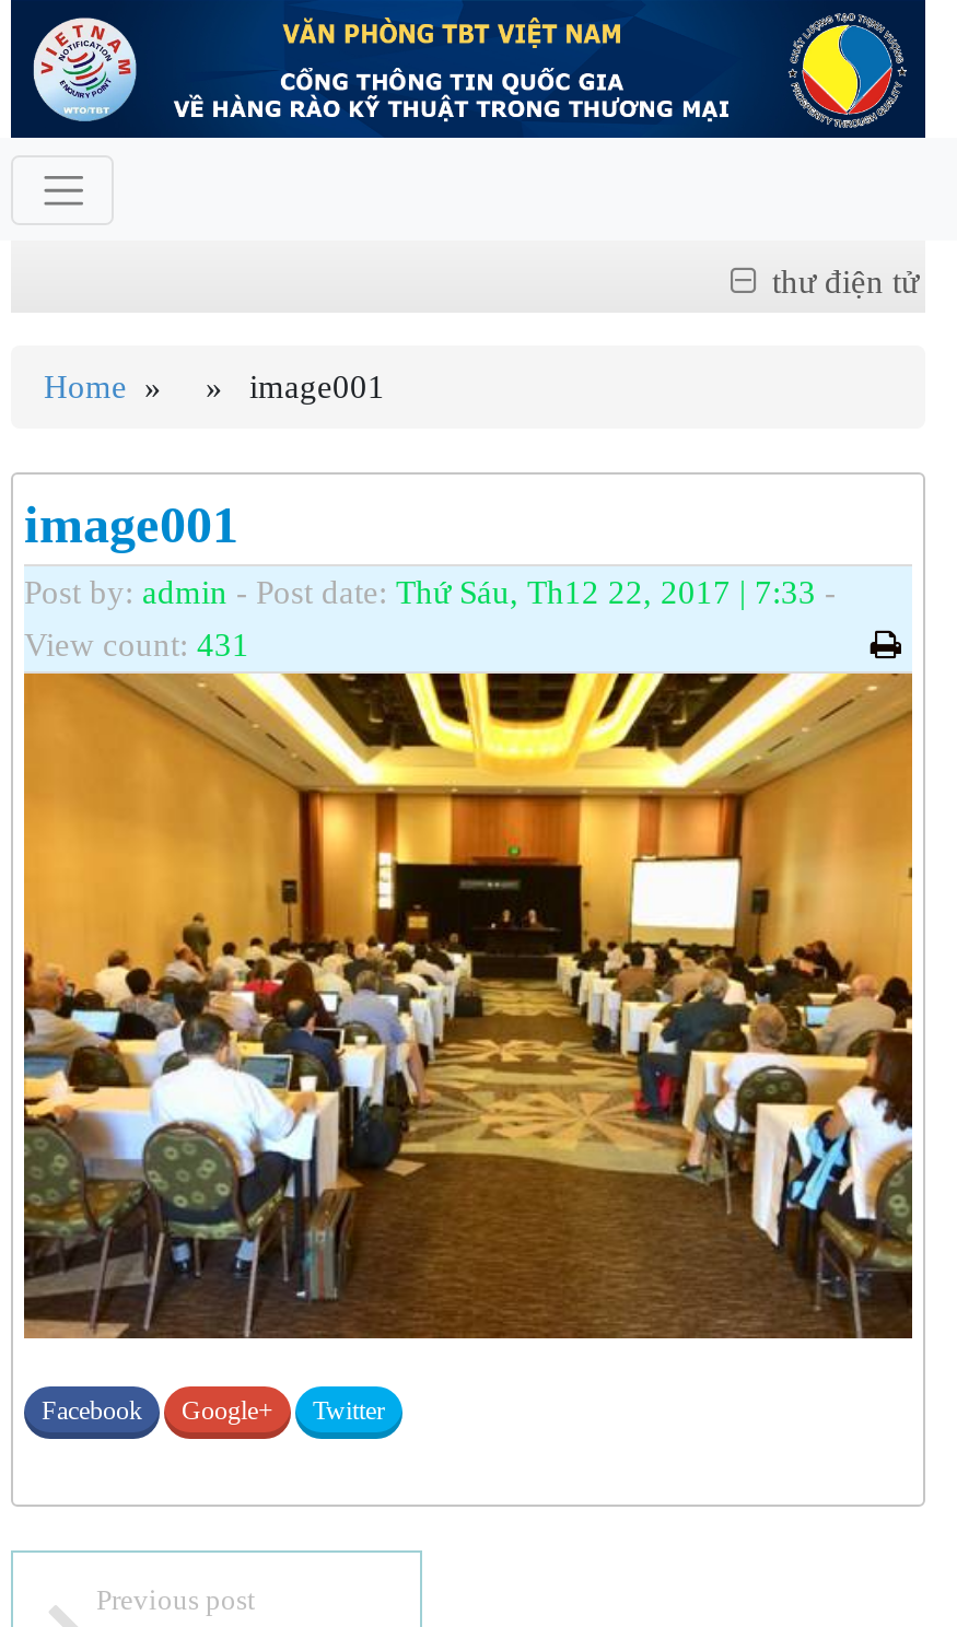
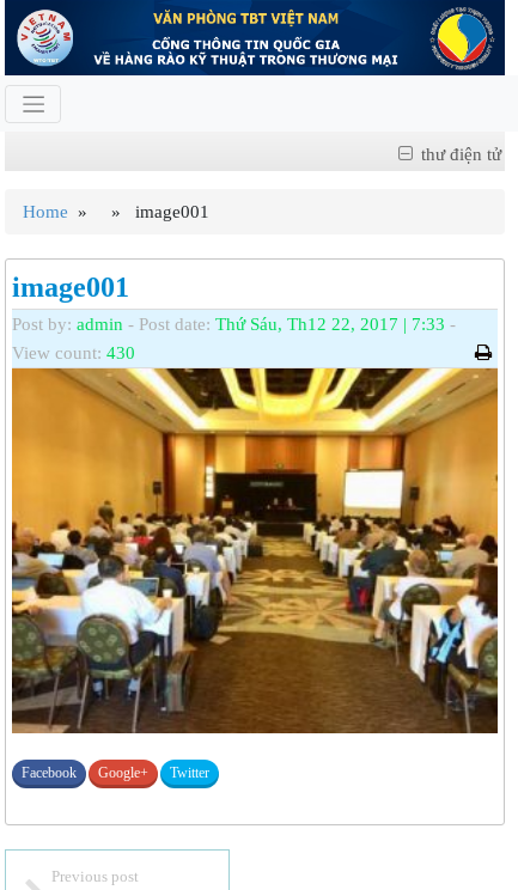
- View count: 431
+ View count: 430
